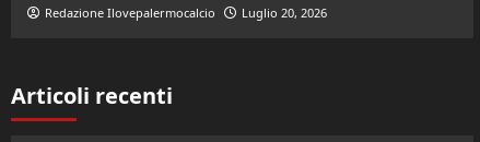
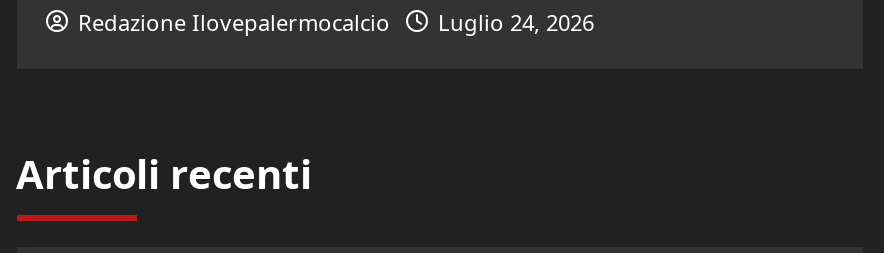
- Redazione Ilovepalermocalcio Luglio 20, 2026
+ Redazione Ilovepalermocalcio Luglio 24, 2026
